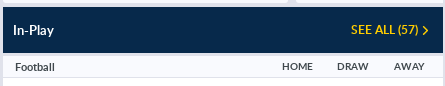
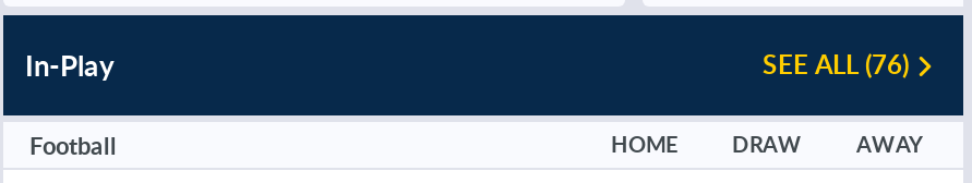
- SEE ALL (57)
+ SEE ALL (76)
